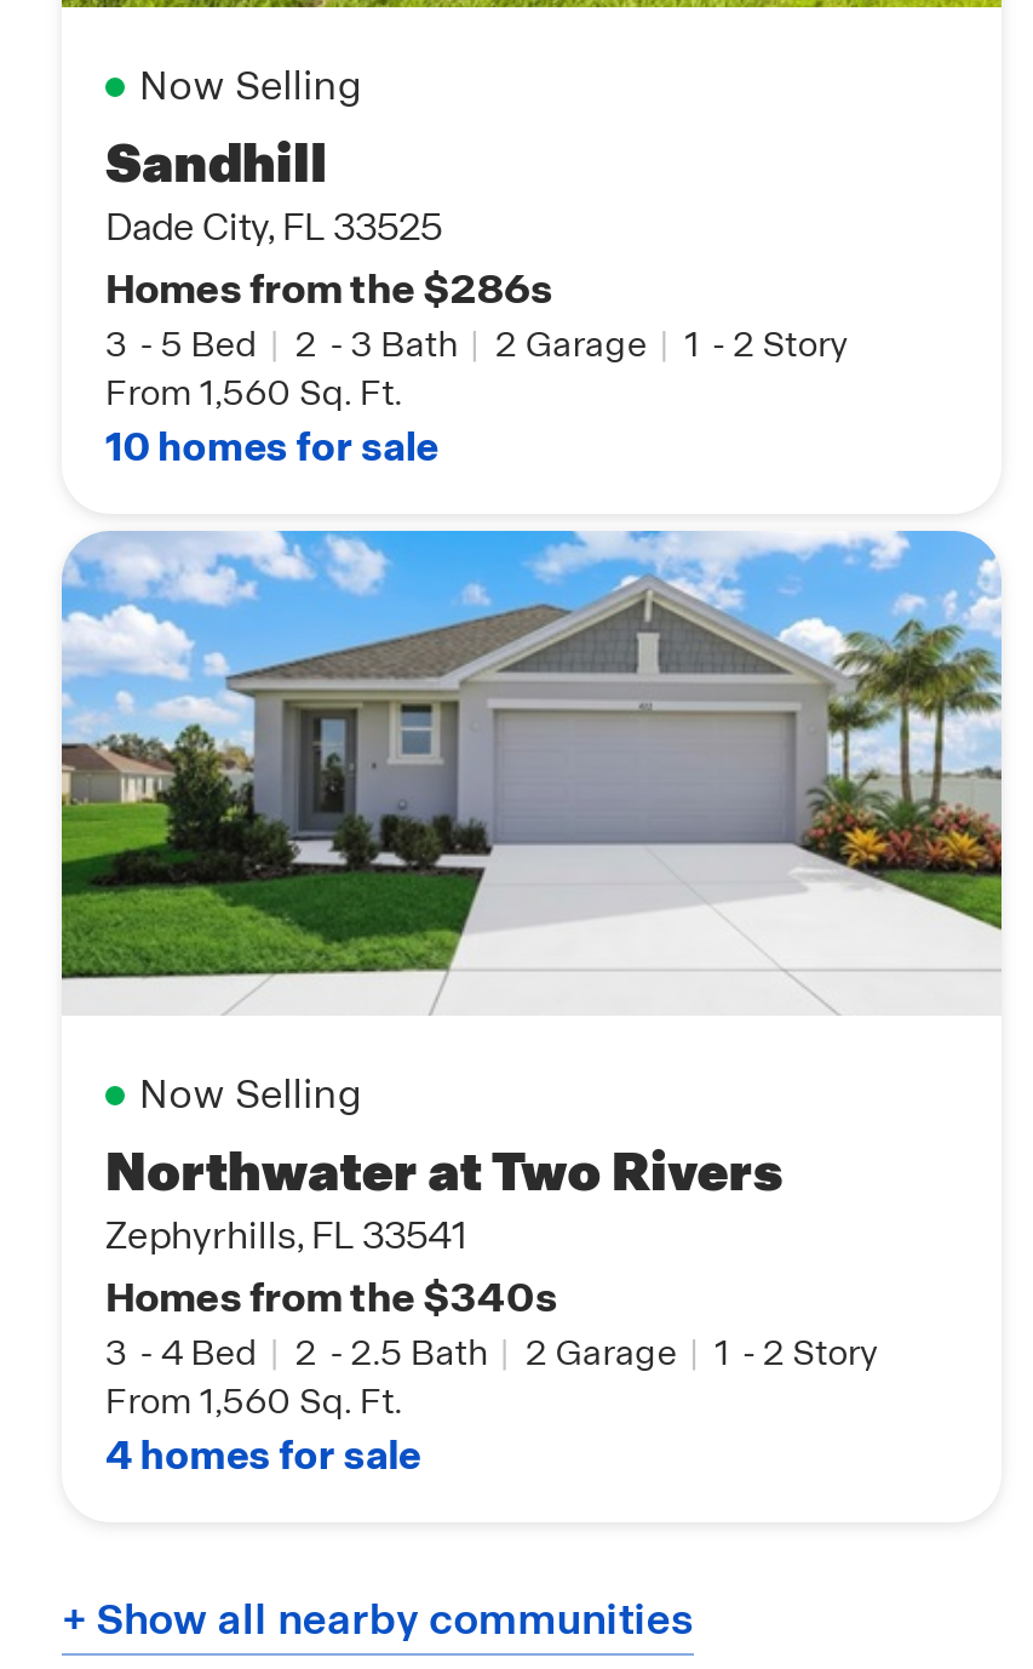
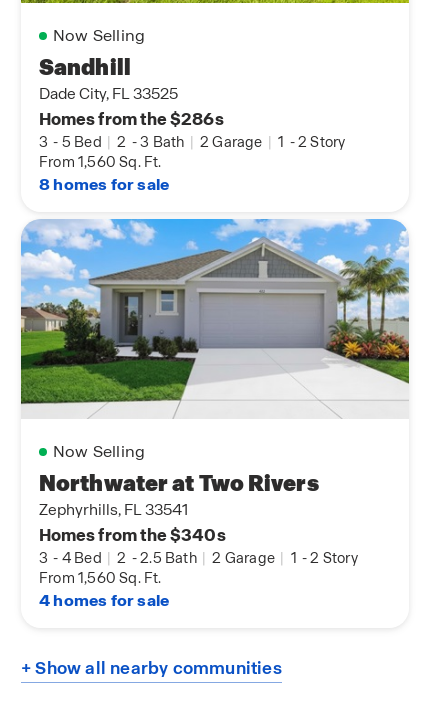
- 10 homes for sale
+ 8 homes for sale
